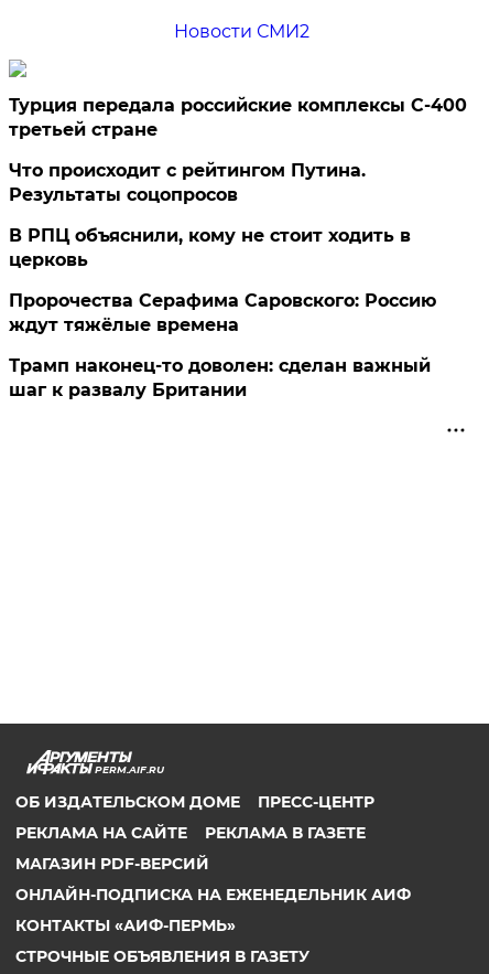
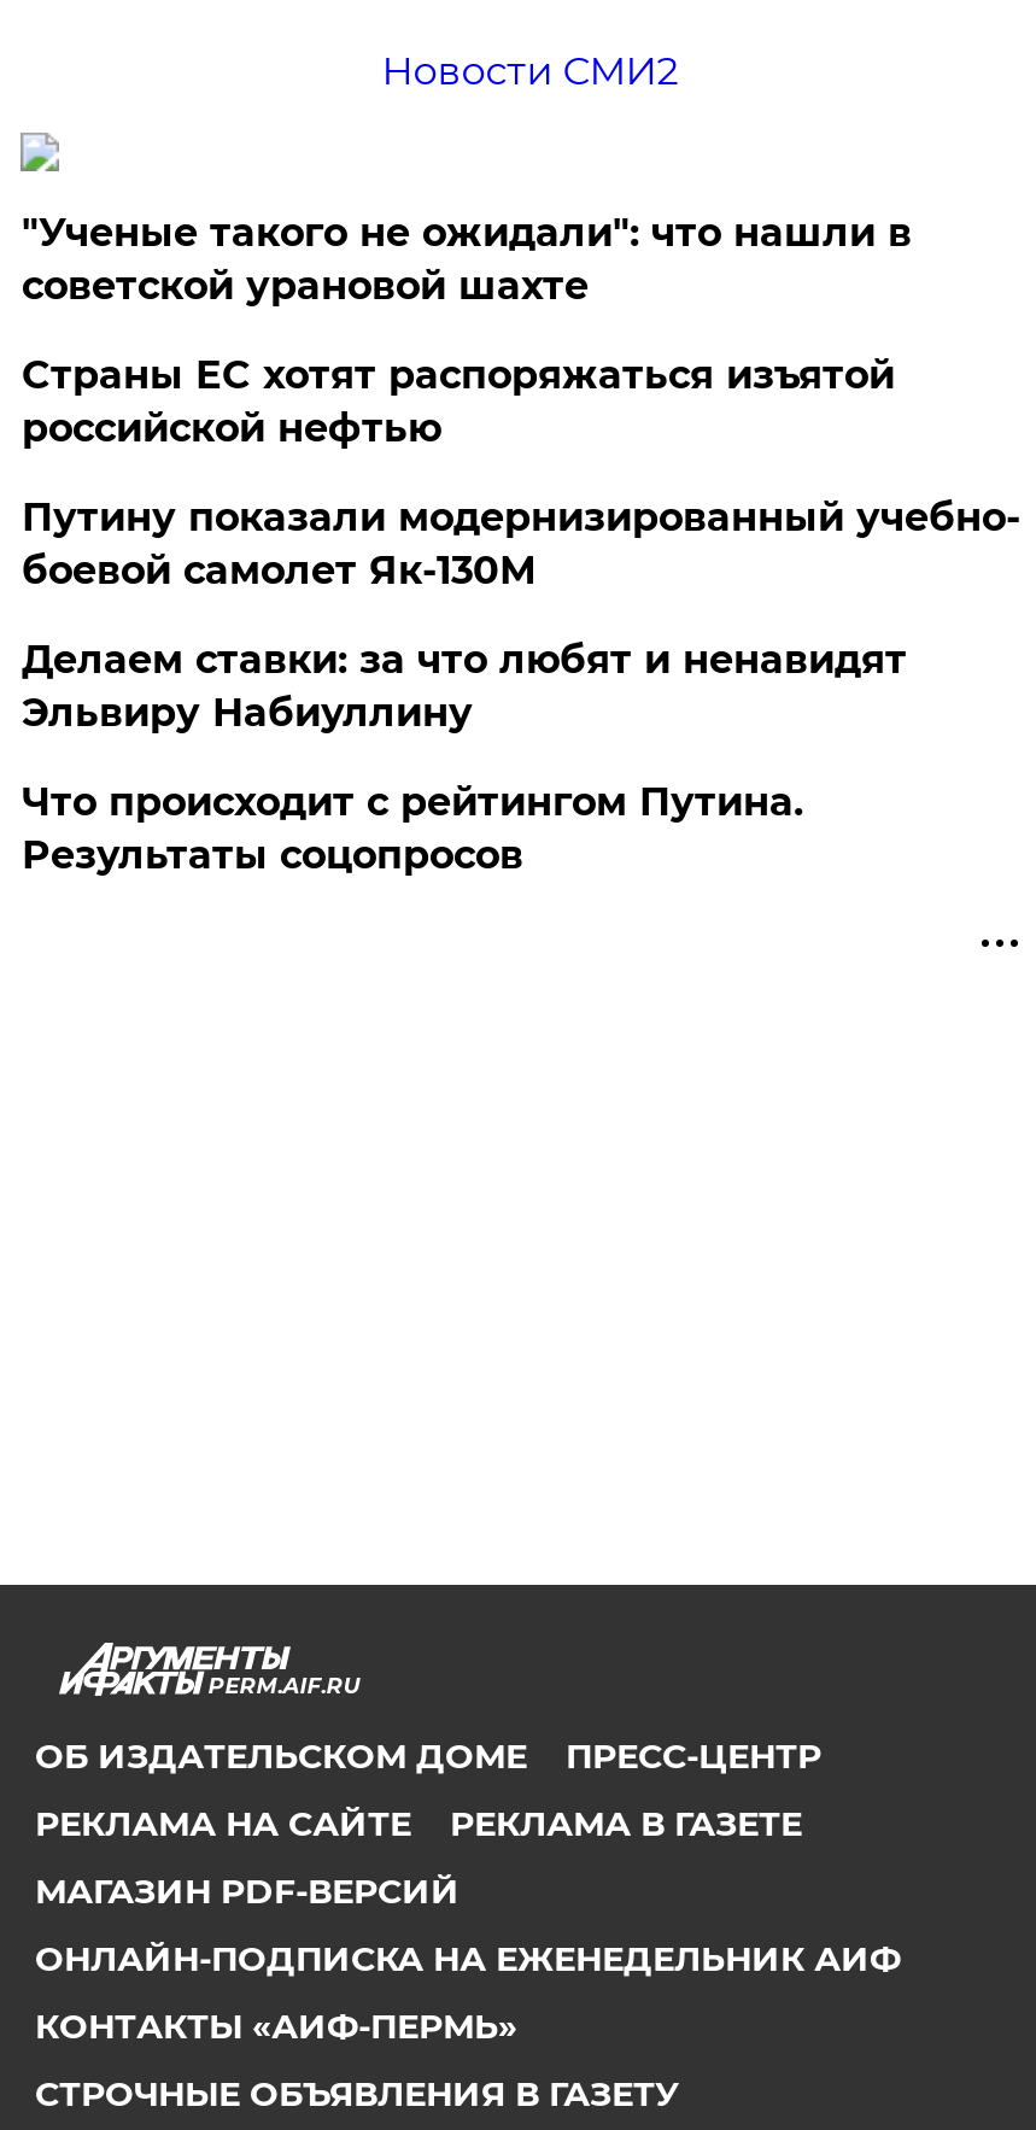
- Турция передала российские комплексы С-400
- третьей стране
+ "Ученые такого не ожидали": что нашли в
+ советской урановой шахте
+ Страны ЕС хотят распоряжаться изъятой
+ российской нефтью
+ Путину показали модернизированный учебно-
+ боевой самолет Як-130М
+ Делаем ставки: за что любят и ненавидят
+ Эльвиру Набиуллину

moved down: Что происходит с рейтингом Путина. | Результаты соцопросов

- В РПЦ объяснили, кому не стоит ходить в
- церковь
- Пророчества Серафима Саровского: Россию
- ждут тяжёлые времена
- Трамп наконец-то доволен: сделан важный
- шаг к развалу Британии
